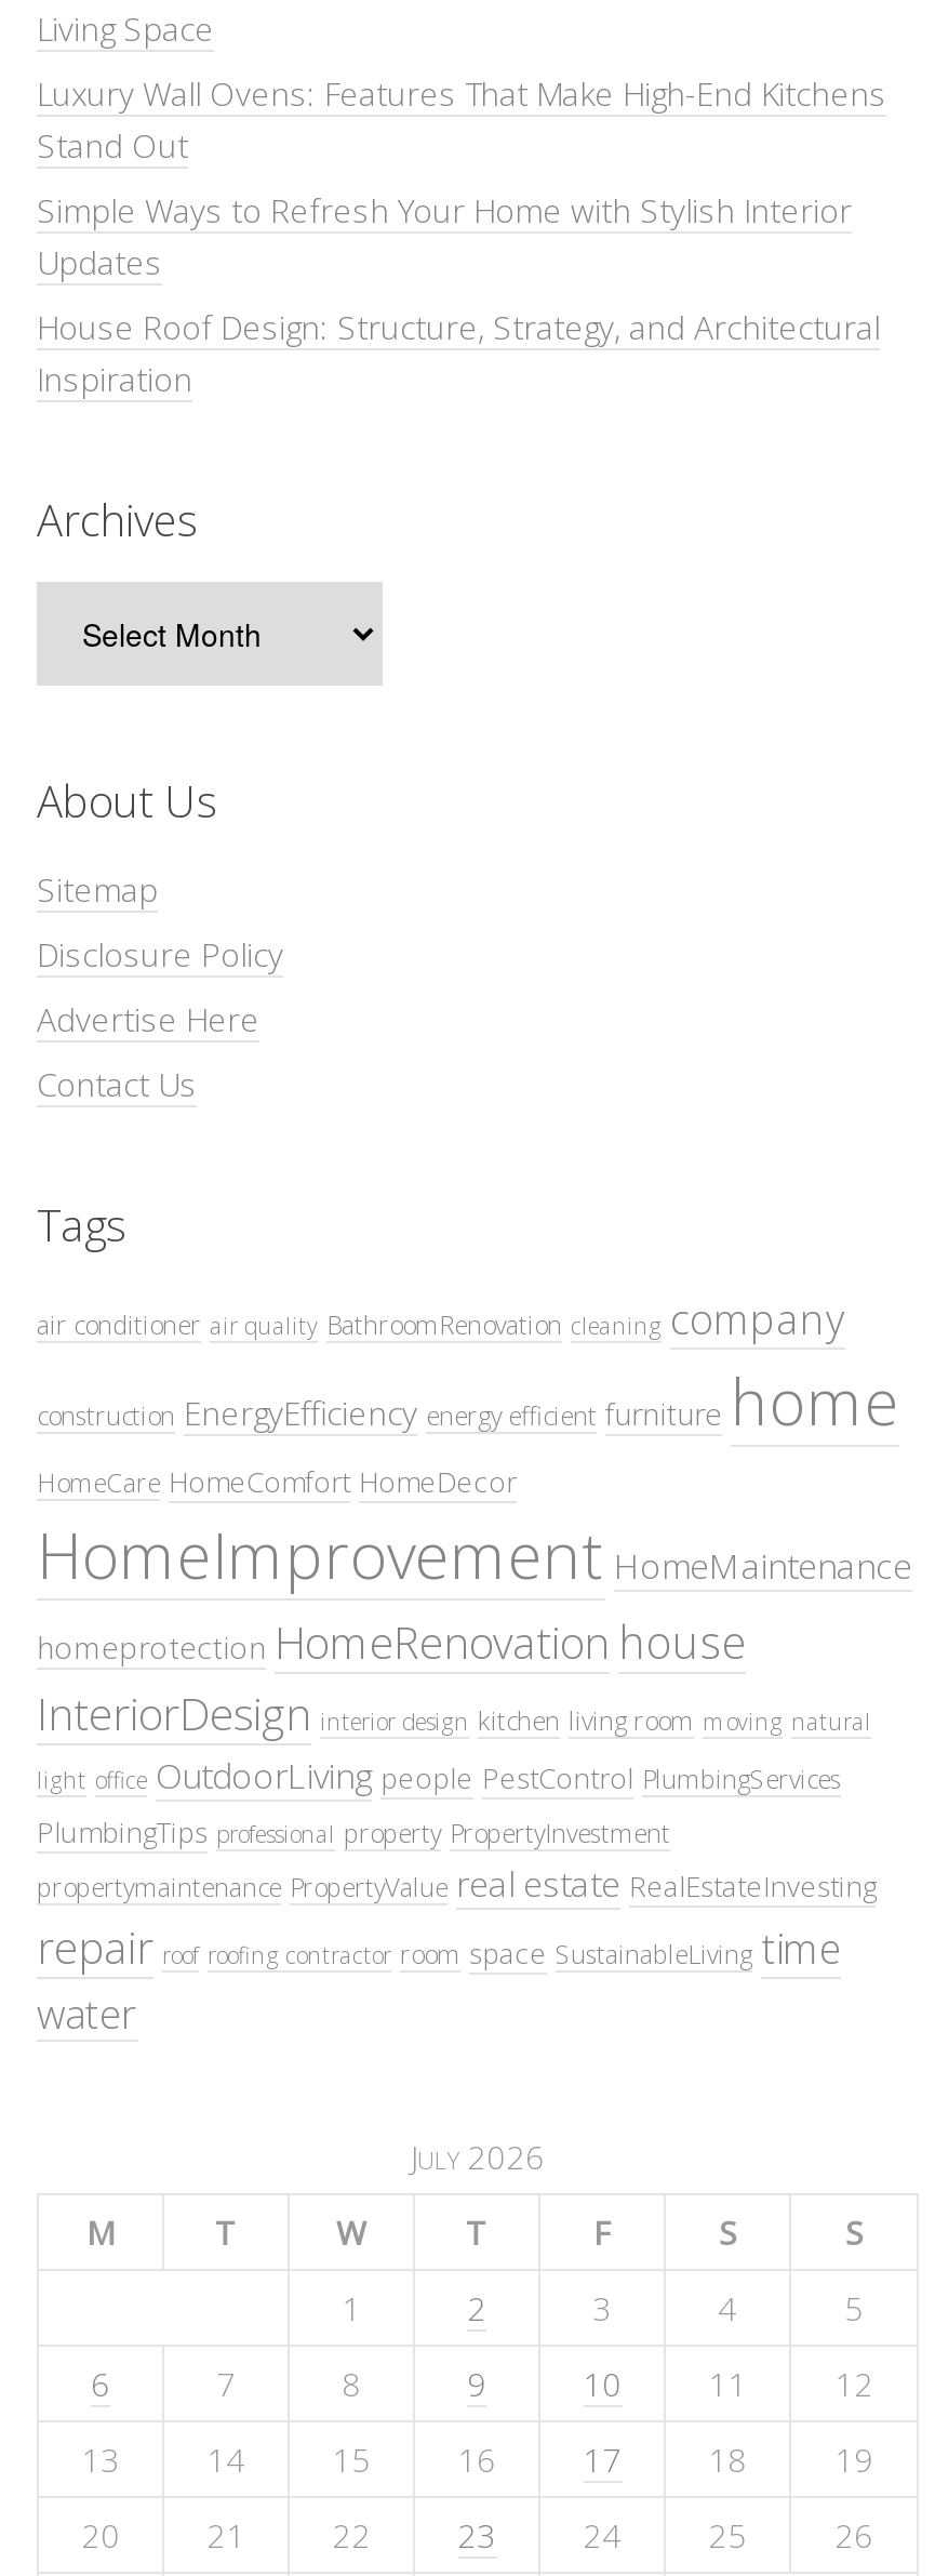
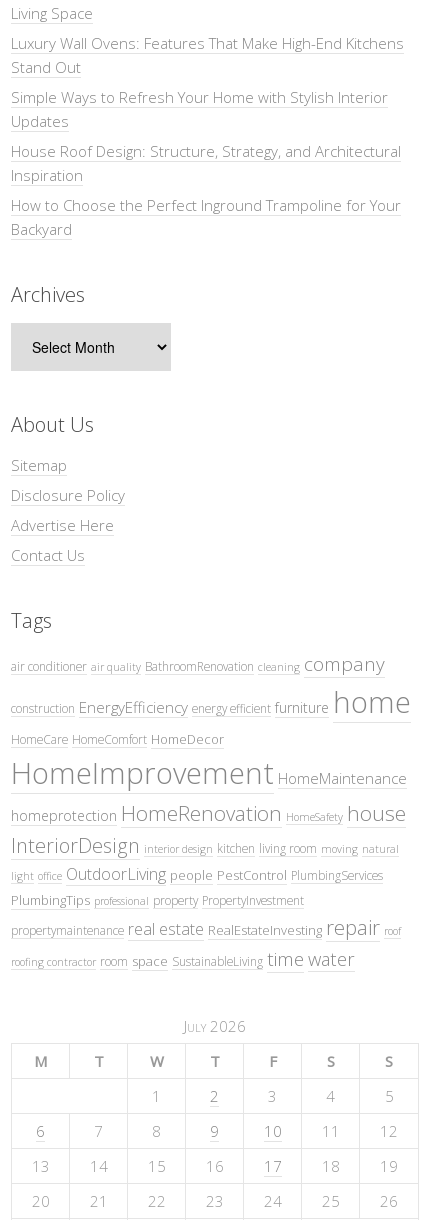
+ How to Choose the Perfect Inground Trampoline for Your
+ Backyard

moved down: Archives | About Us | Sitemap | ... | HomeCare HomeComfort HomeDecor | HomeImprovement HomeMaintenance

- homeprotection HomeRenovation house
+ homeprotection HomeRenovation HomeSafety house

moved down: InteriorDesign interior design kitchen living room moving natural | light office OutdoorLiving people PestControl PlumbingServices | PlumbingTips professional property PropertyInvestment

- propertymaintenance PropertyValue real estate RealEstateInvesting
- repair roof roofing contractor room space SustainableLiving time
- water
+ propertymaintenance real estate RealEstateInvesting repair roof
+ roofing contractor room space SustainableLiving time water
